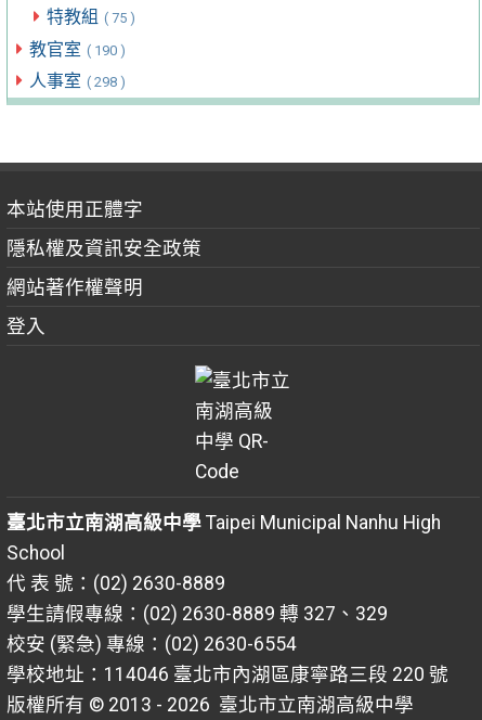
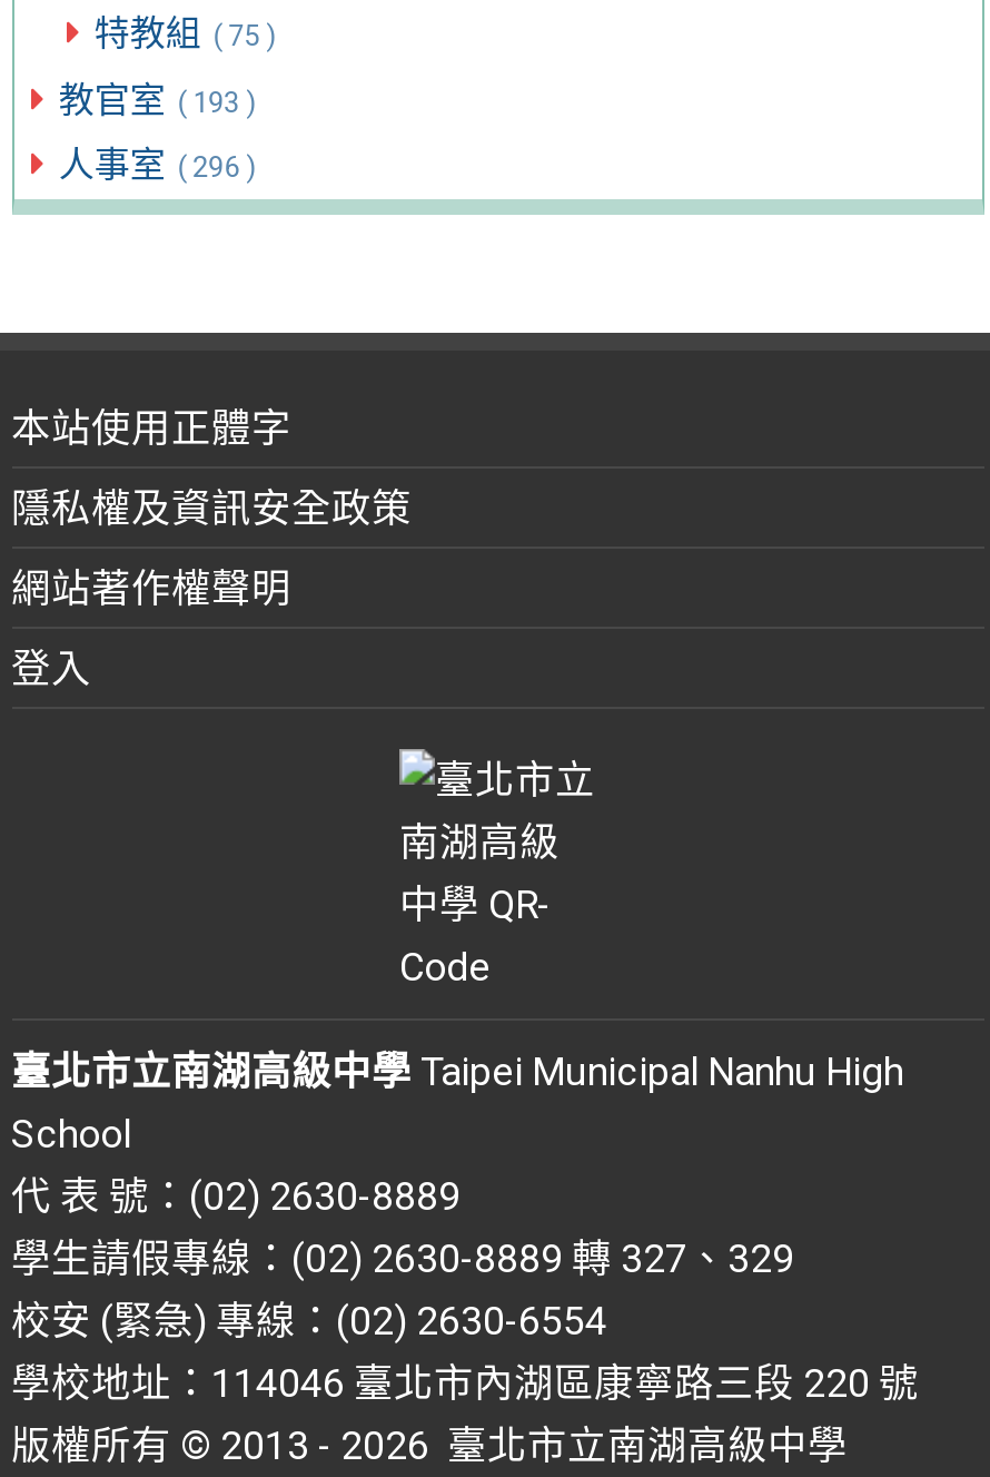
- 教官室 ( 190 )
+ 教官室 ( 193 )

- 人事室 ( 298 )
+ 人事室 ( 296 )
